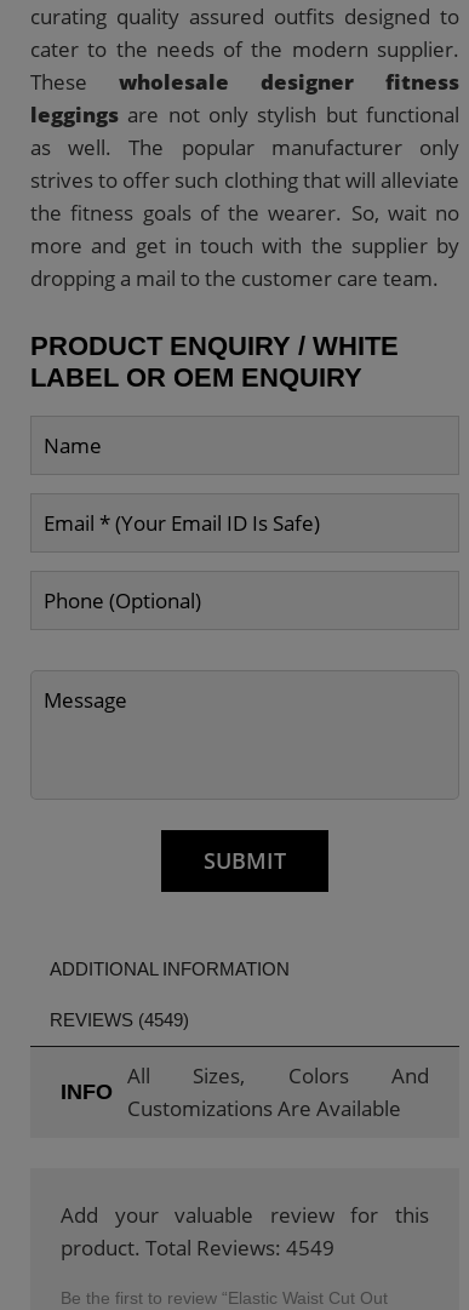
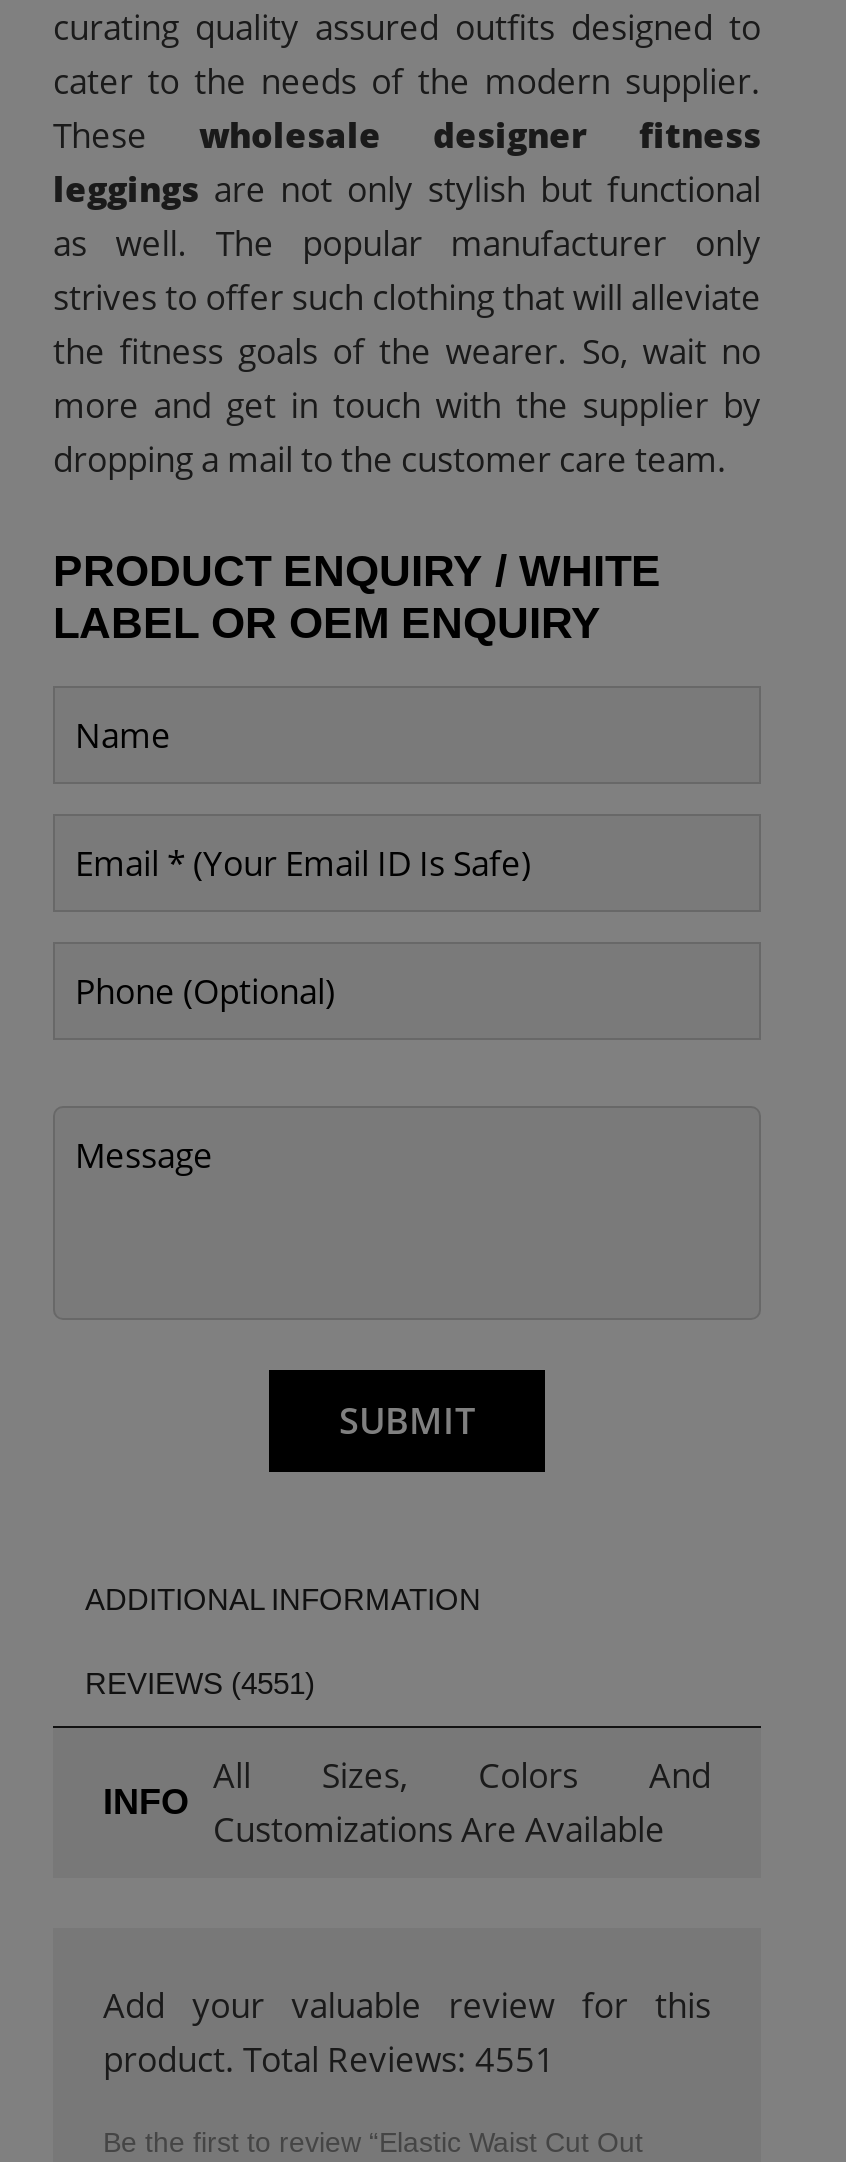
- REVIEWS (4549)
+ REVIEWS (4551)

- product. Total Reviews: 4549
+ product. Total Reviews: 4551
